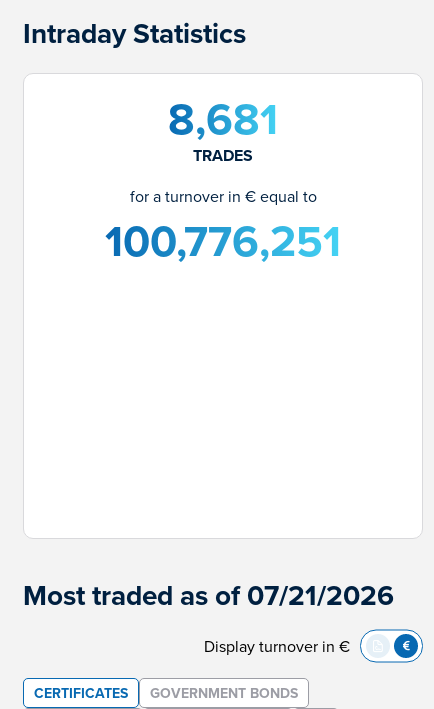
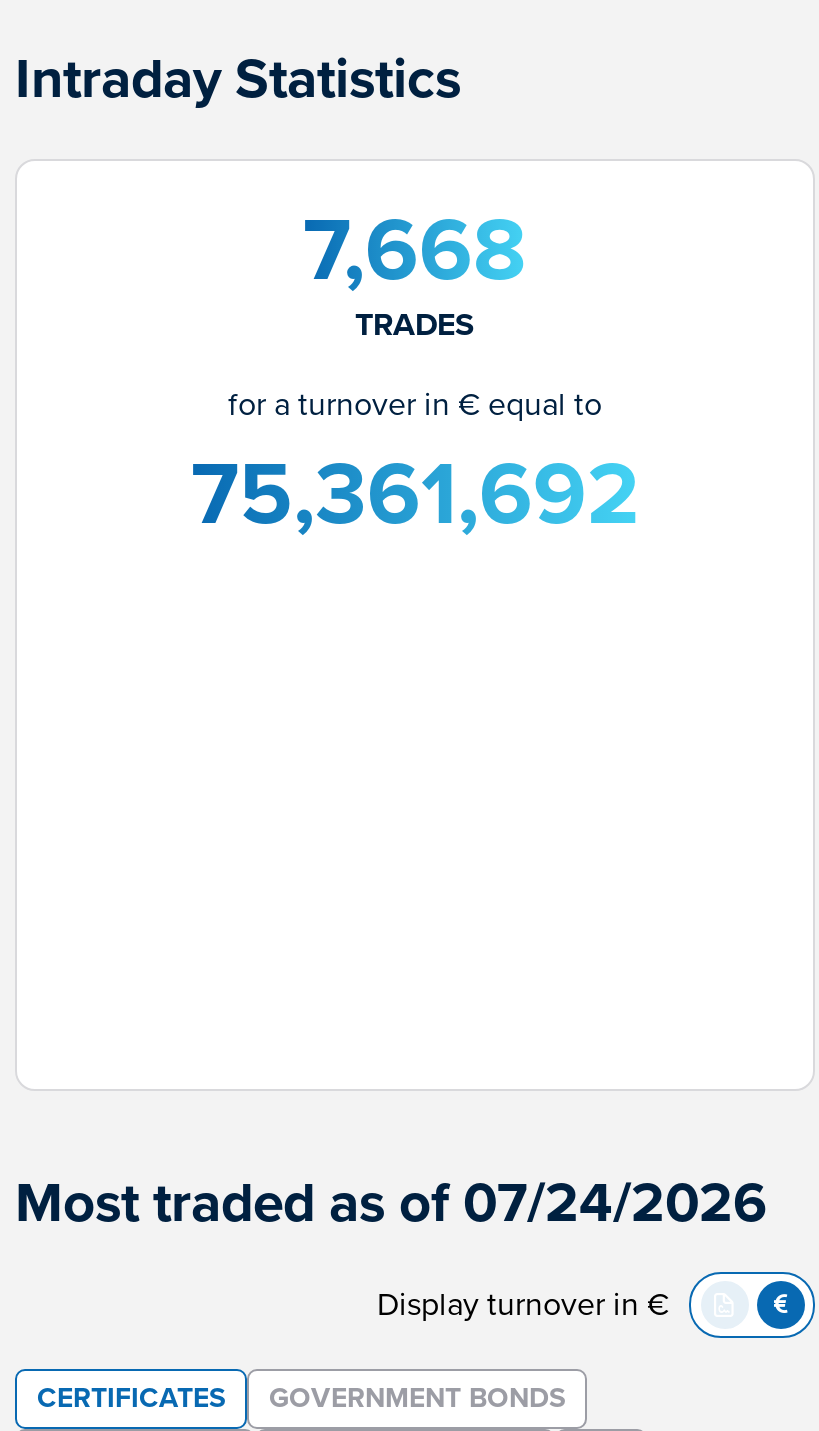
- 8,681
+ 7,668

- 100,776,251
+ 75,361,692

- Most traded as of 07/21/2026
+ Most traded as of 07/24/2026
